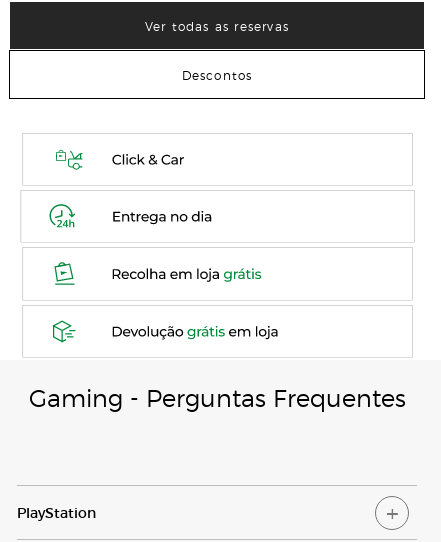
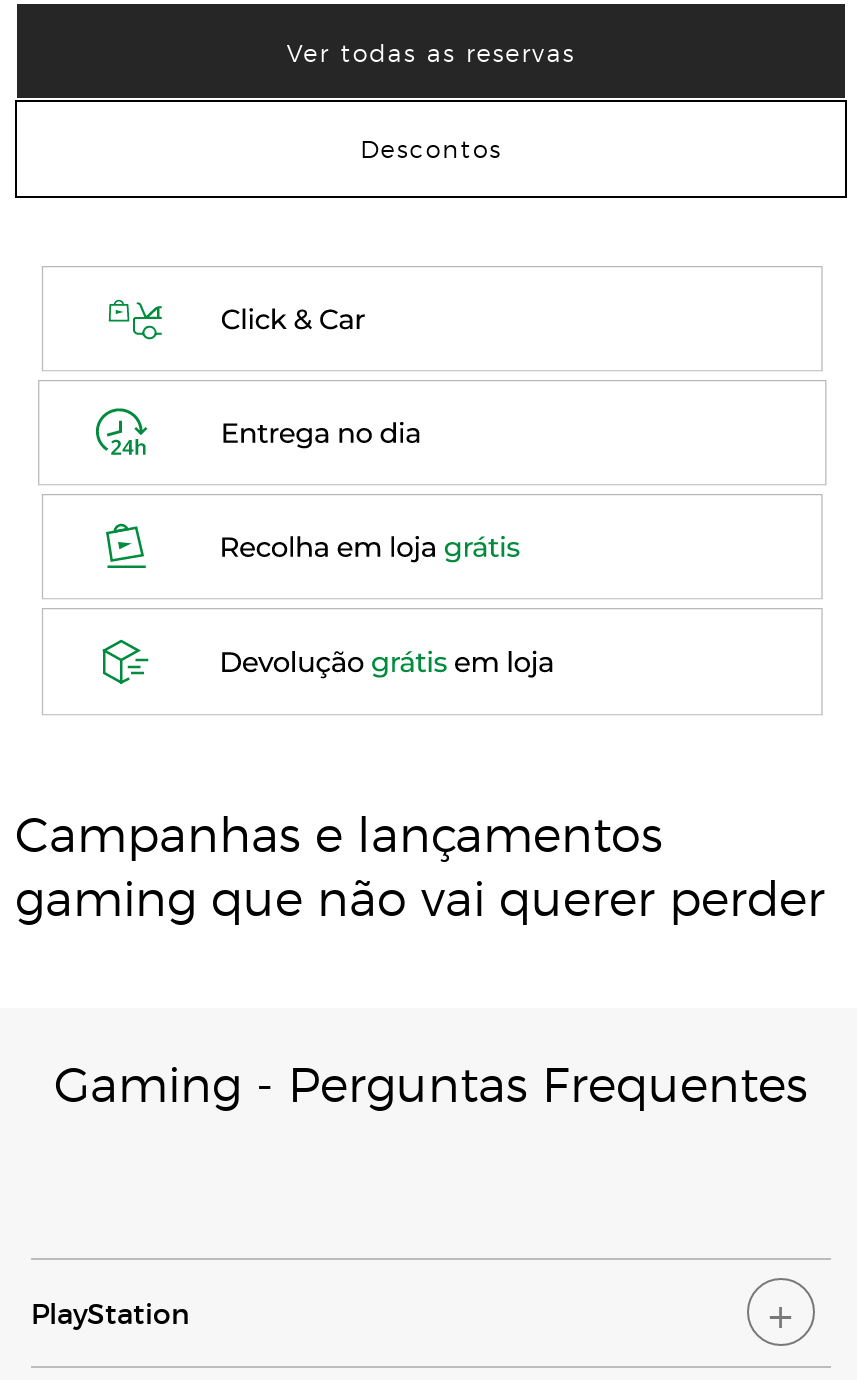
+ Campanhas e lançamentos
+ gaming que não vai querer perder
